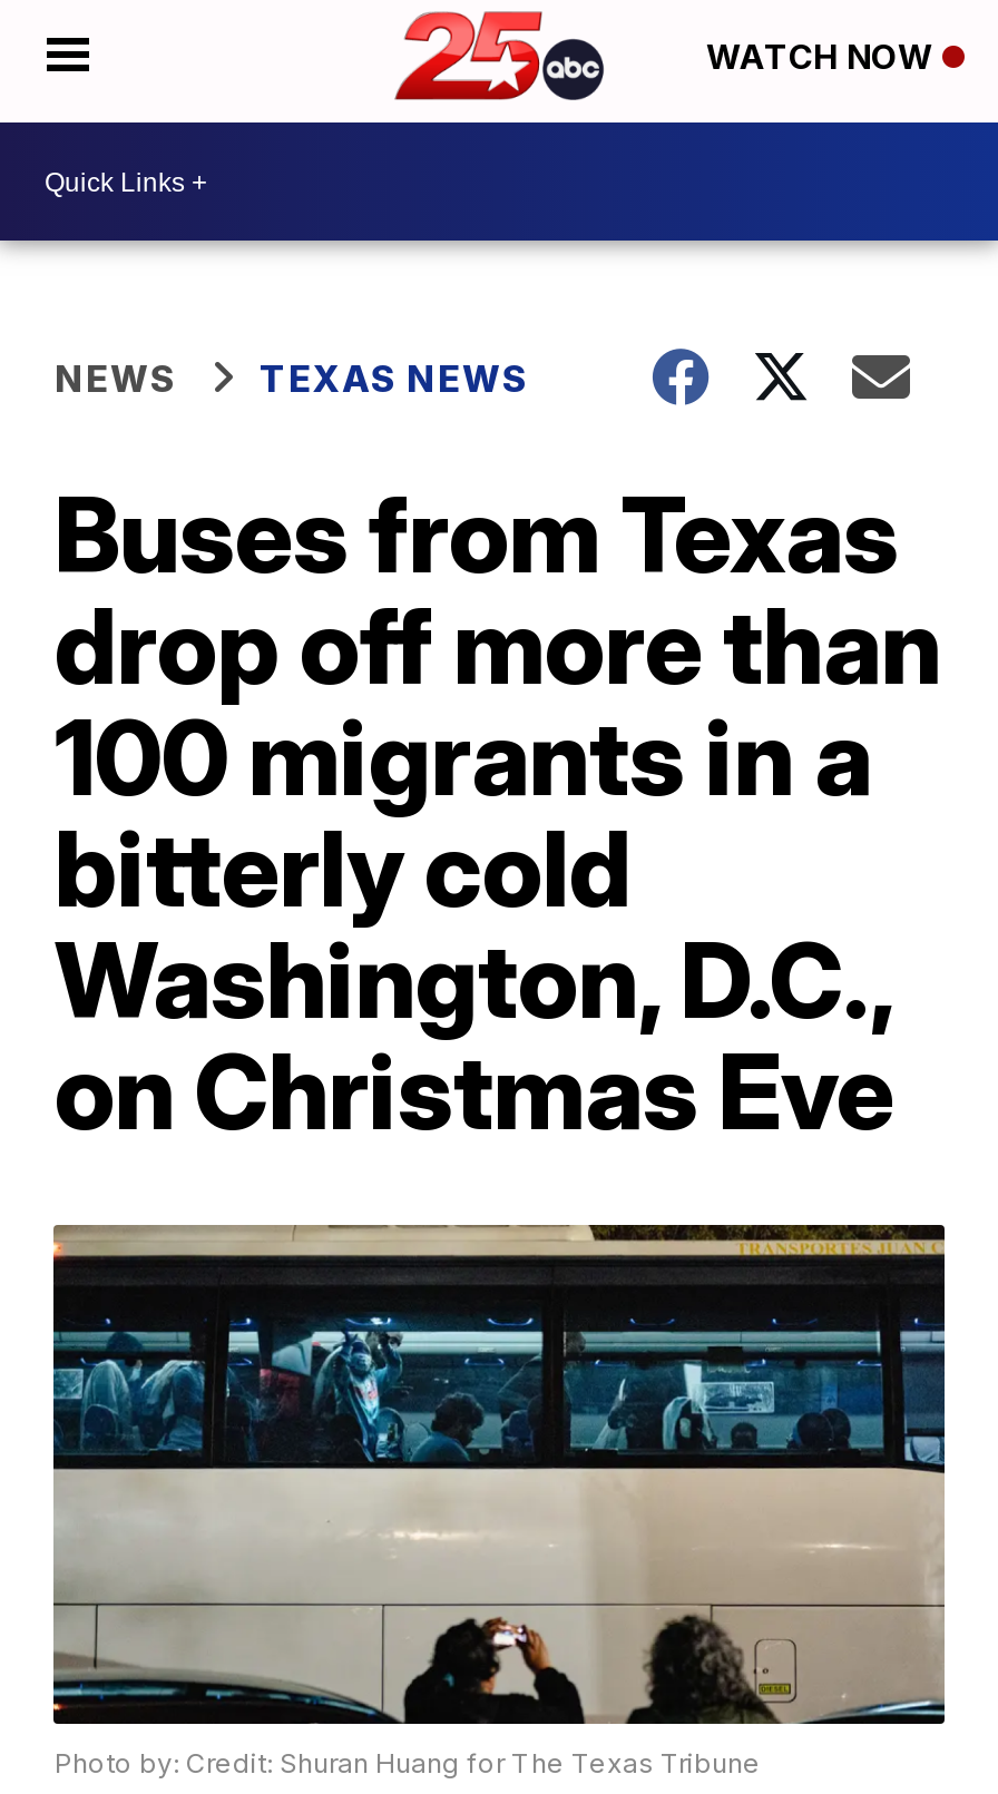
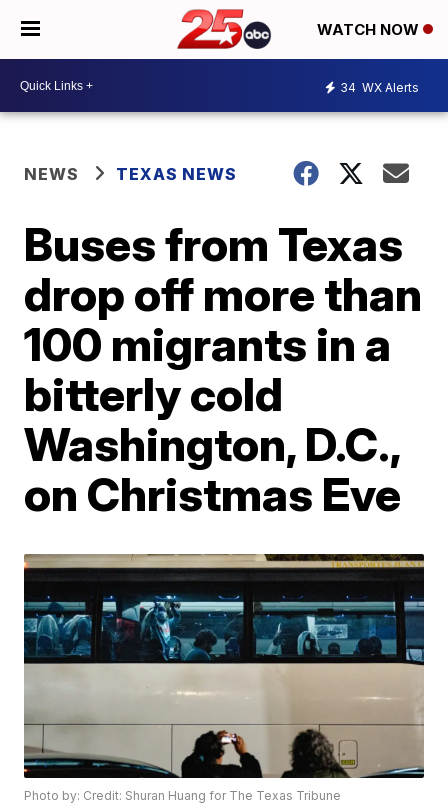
+ 34 WX Alerts
